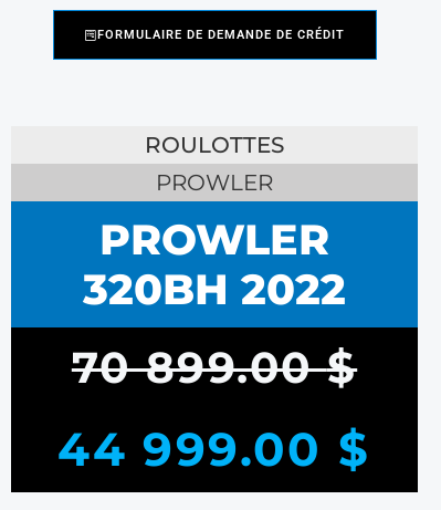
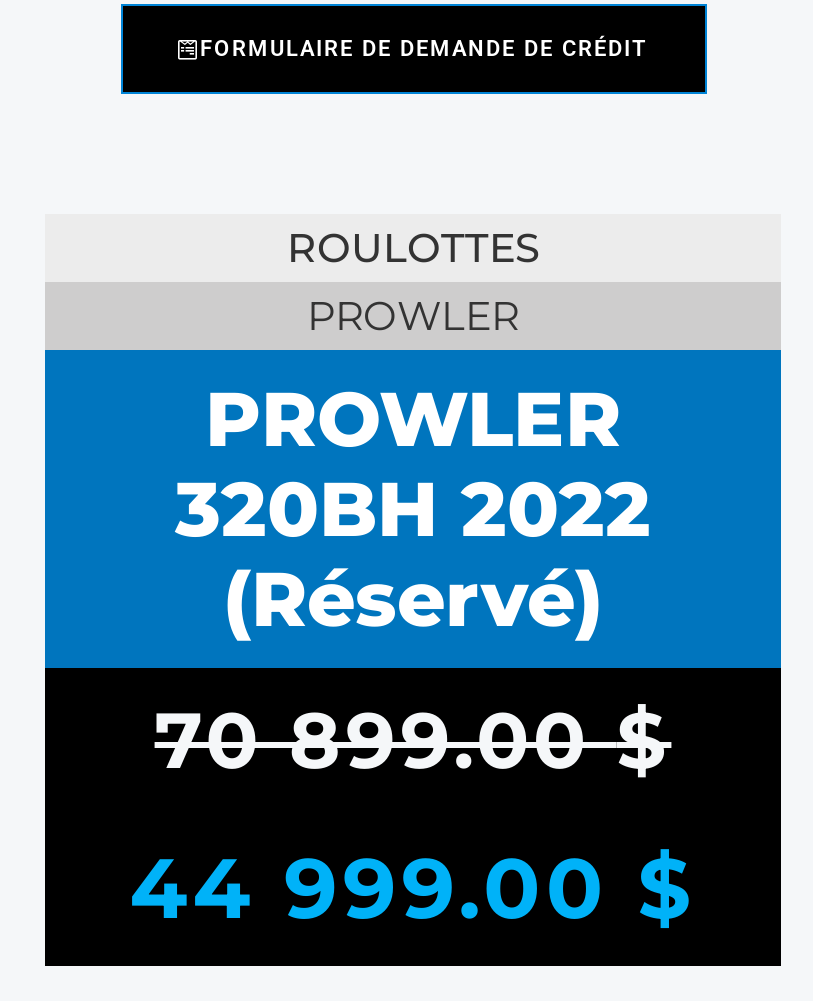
+ (Réservé)
